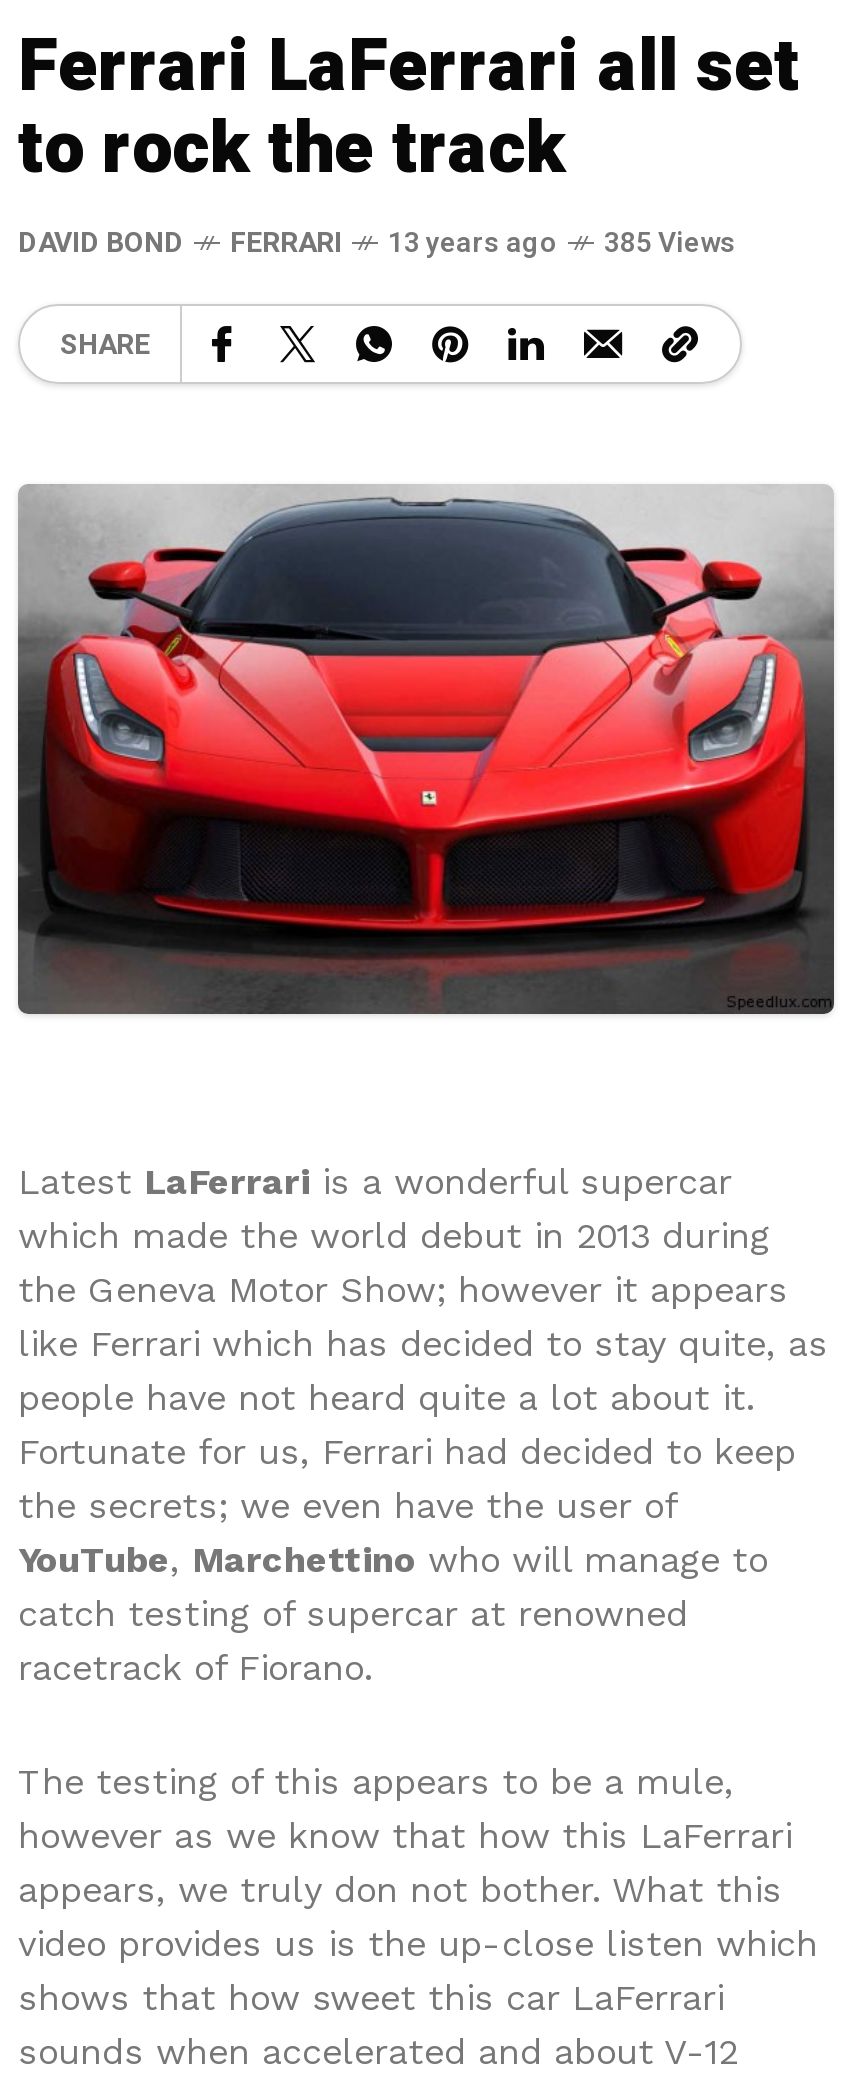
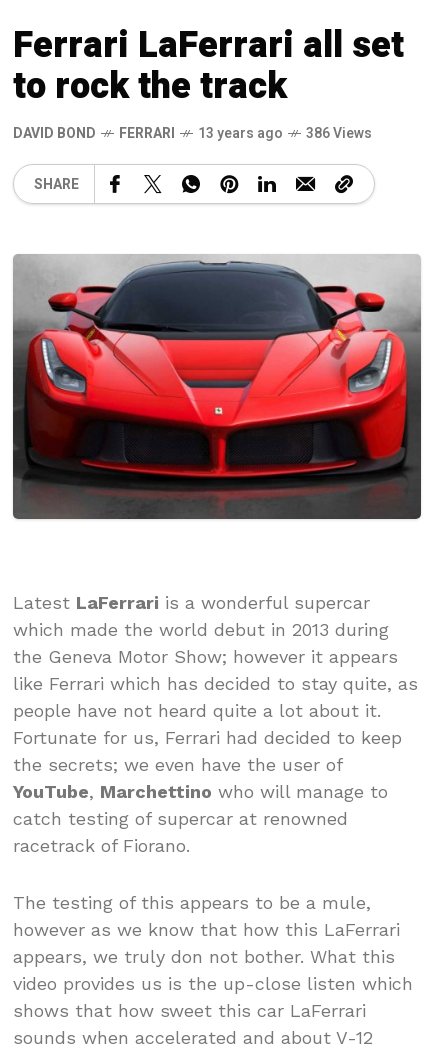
- DAVID BOND FERRARI 13 years ago 385 Views
+ DAVID BOND FERRARI 13 years ago 386 Views
